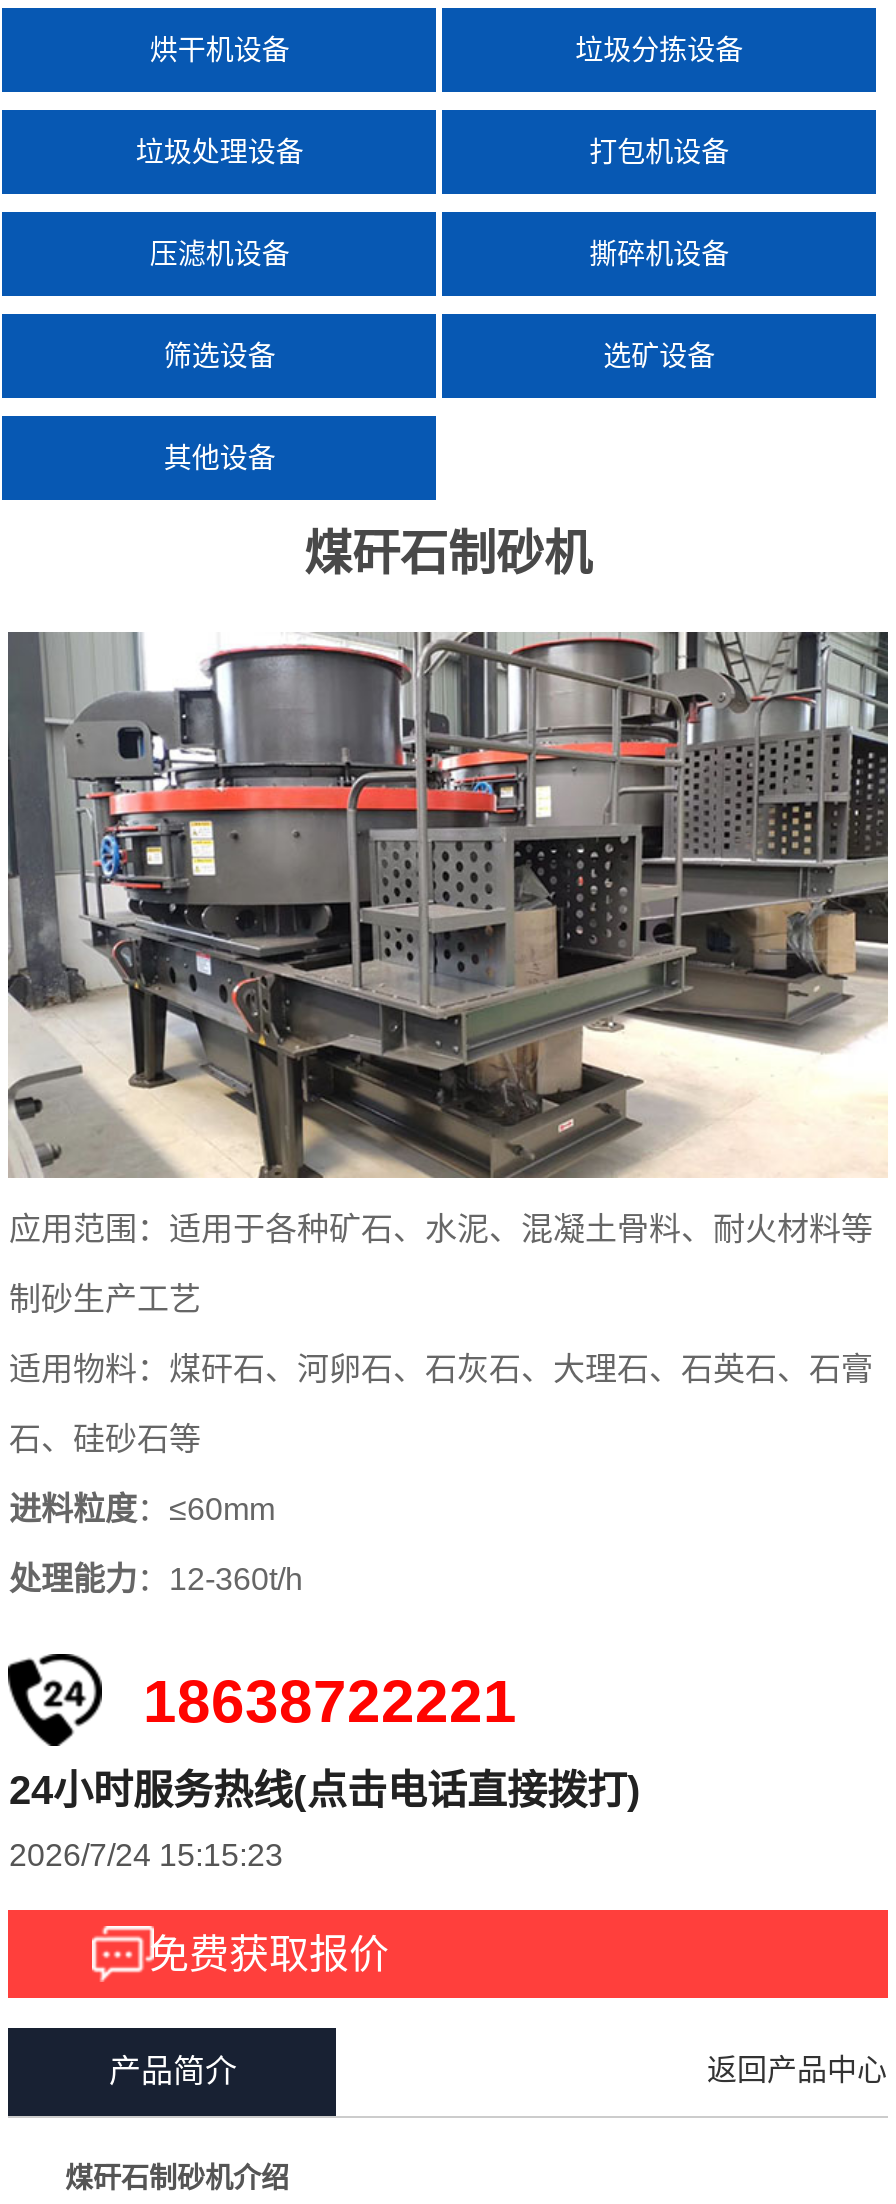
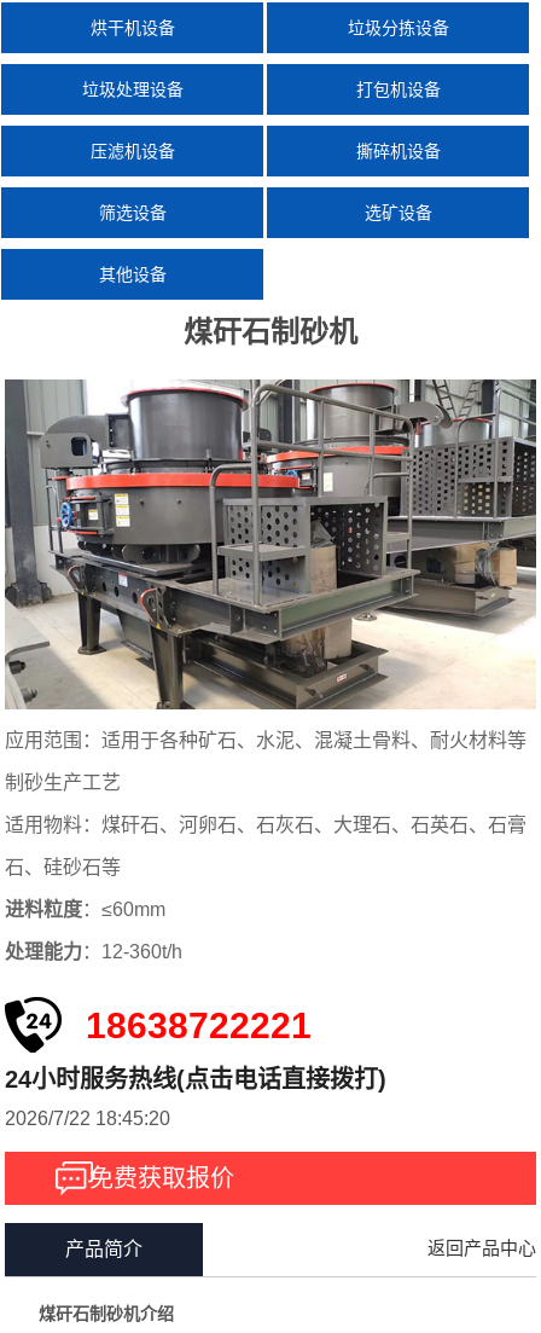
- 2026/7/24 15:15:23
+ 2026/7/22 18:45:20
